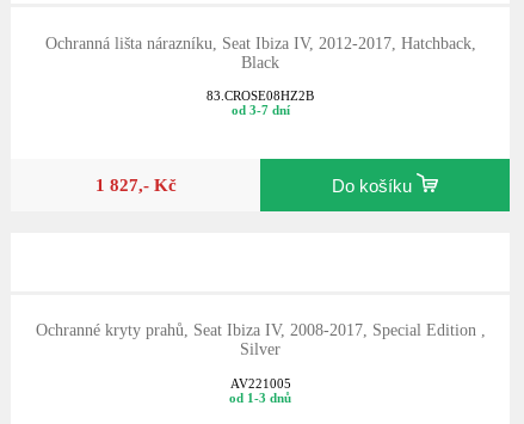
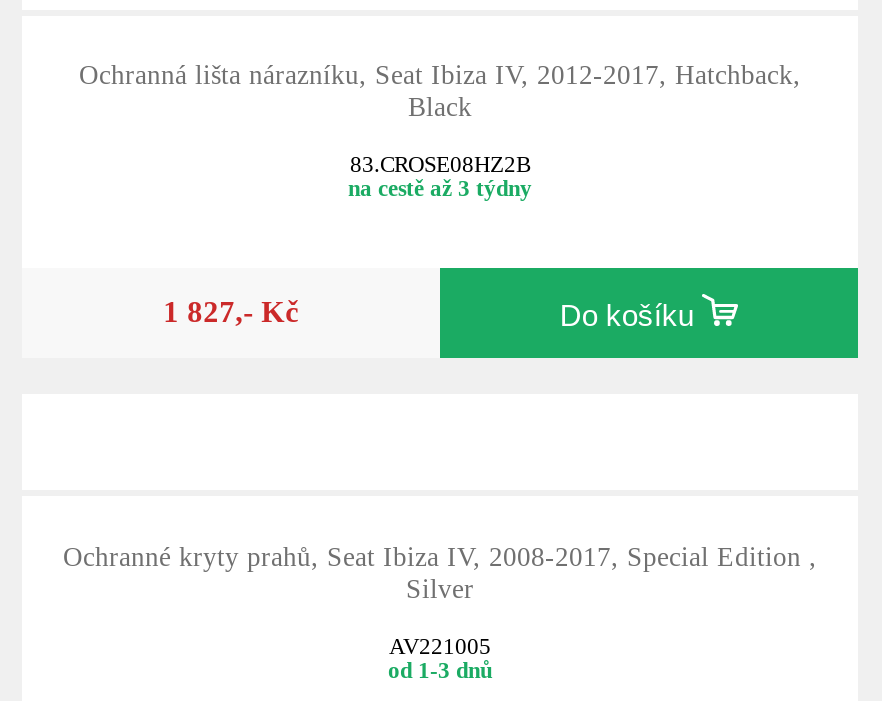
- od 3-7 dní
+ na cestě až 3 týdny
